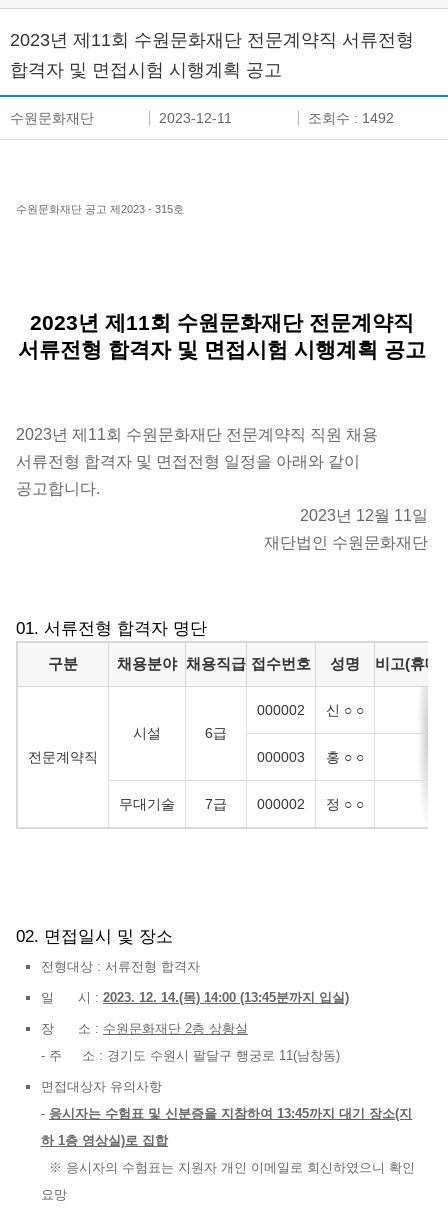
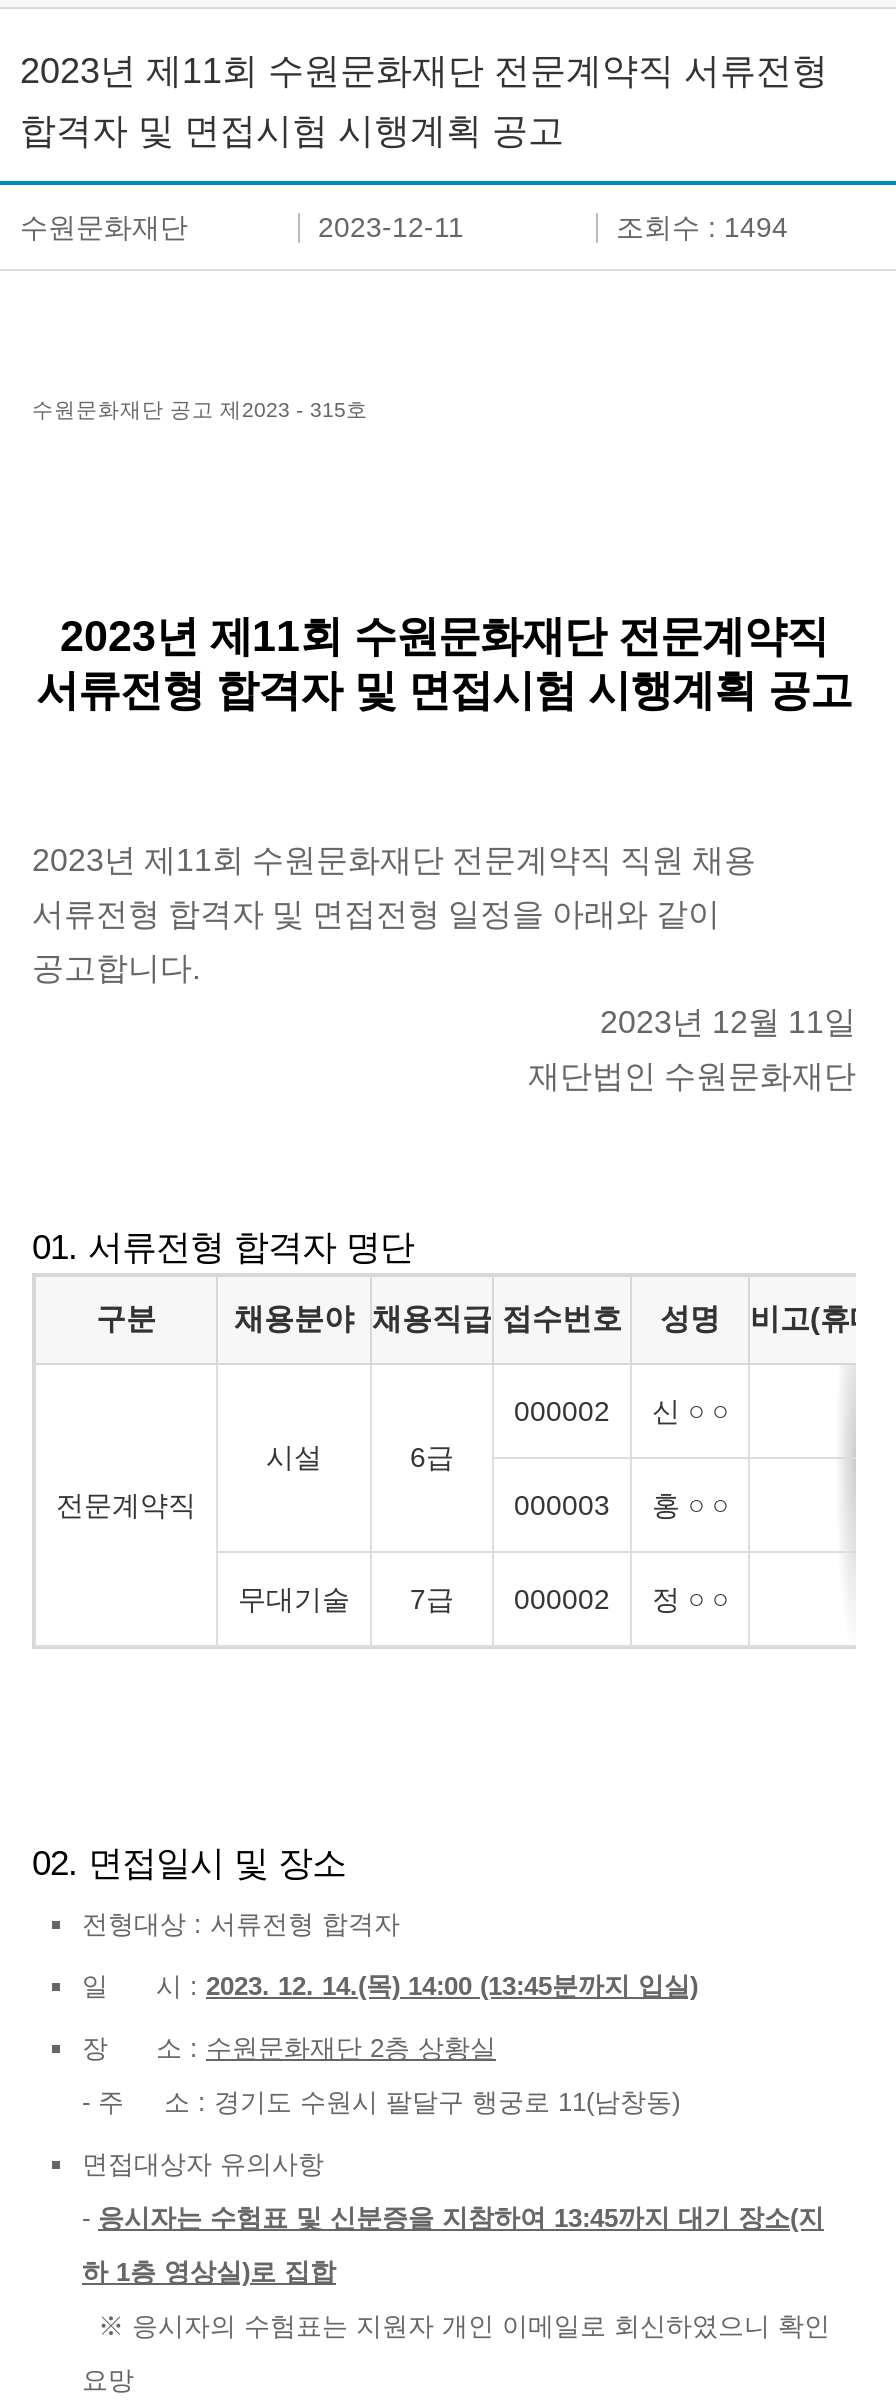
- 조회수 : 1492
+ 조회수 : 1494
